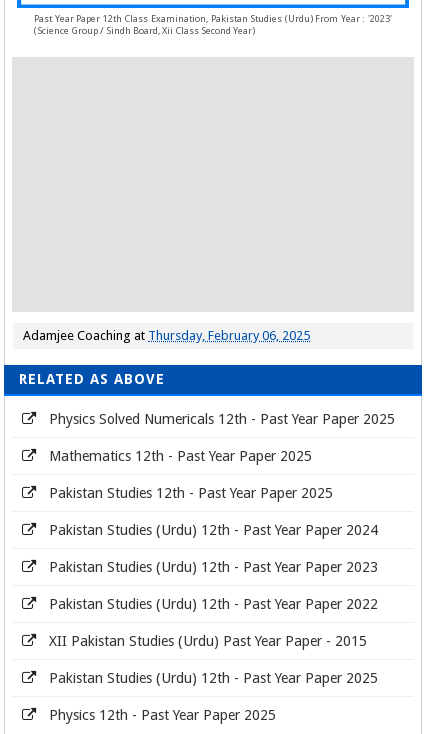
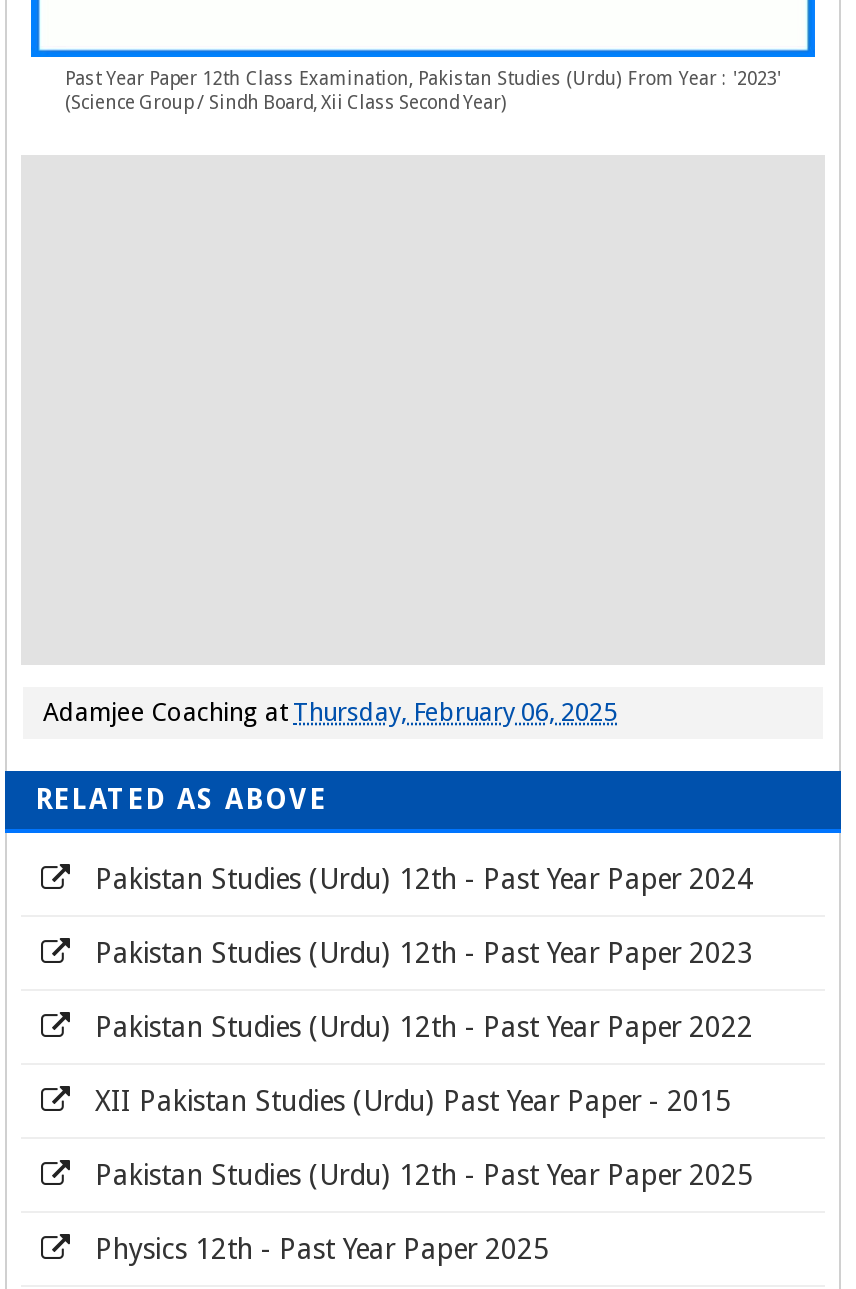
- Physics Solved Numericals 12th - Past Year Paper 2025
- Mathematics 12th - Past Year Paper 2025
- Pakistan Studies 12th - Past Year Paper 2025
